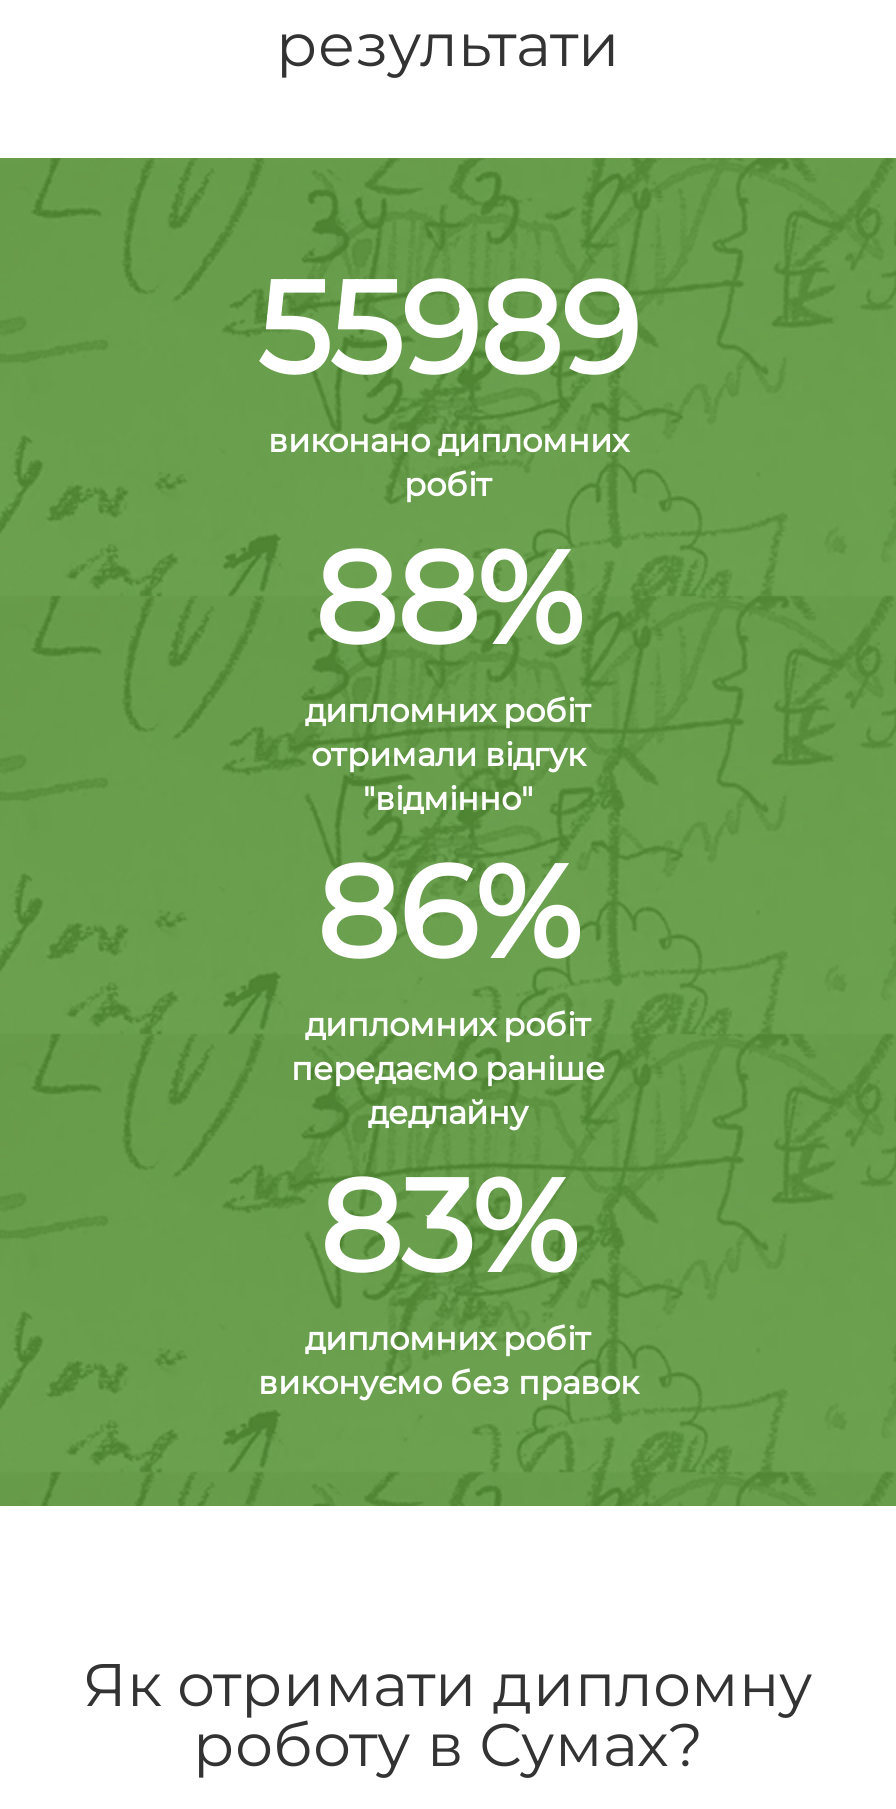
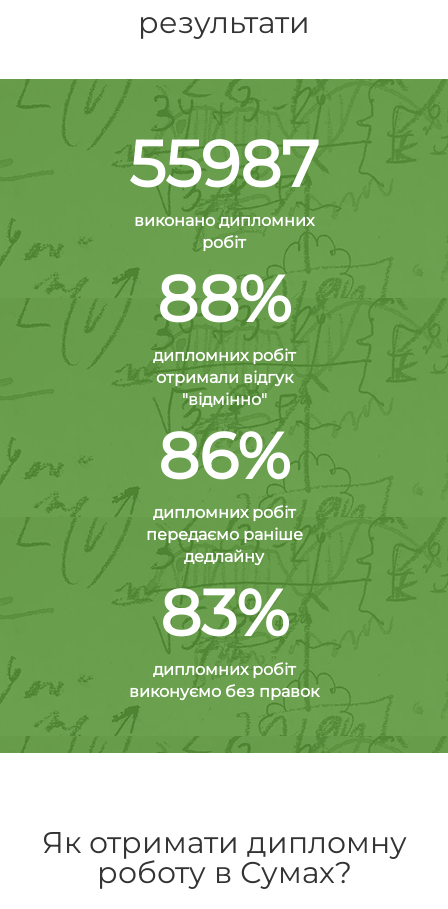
- 55989
+ 55987
